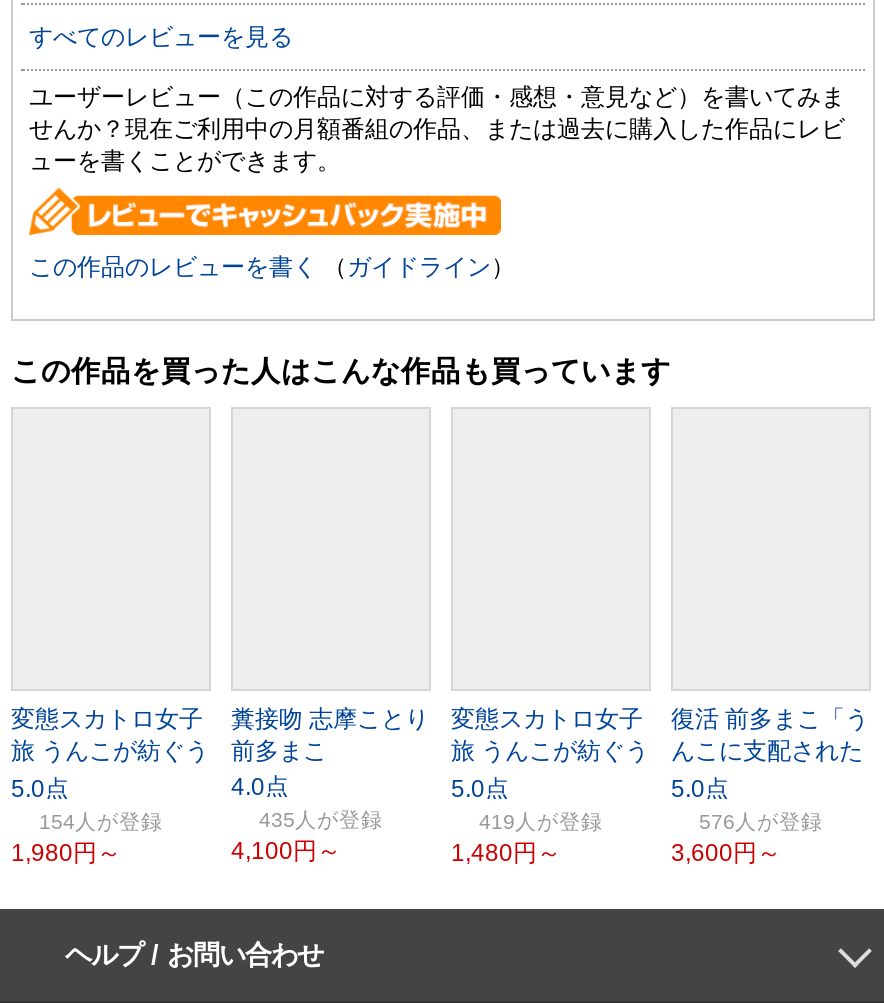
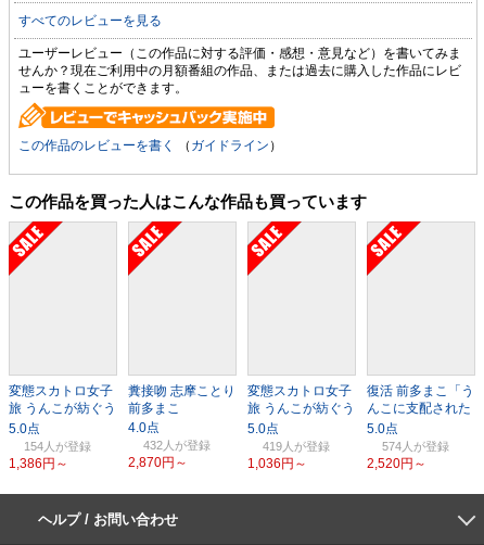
+ [image]

+ [image]

+ [image]

+ [image]

- 435人
+ 432人

- 576人
+ 574人

- 1,980円～
+ 1,386円～

- 4,100円～
+ 2,870円～

- 1,480円～
+ 1,036円～

- 3,600円～
+ 2,520円～
